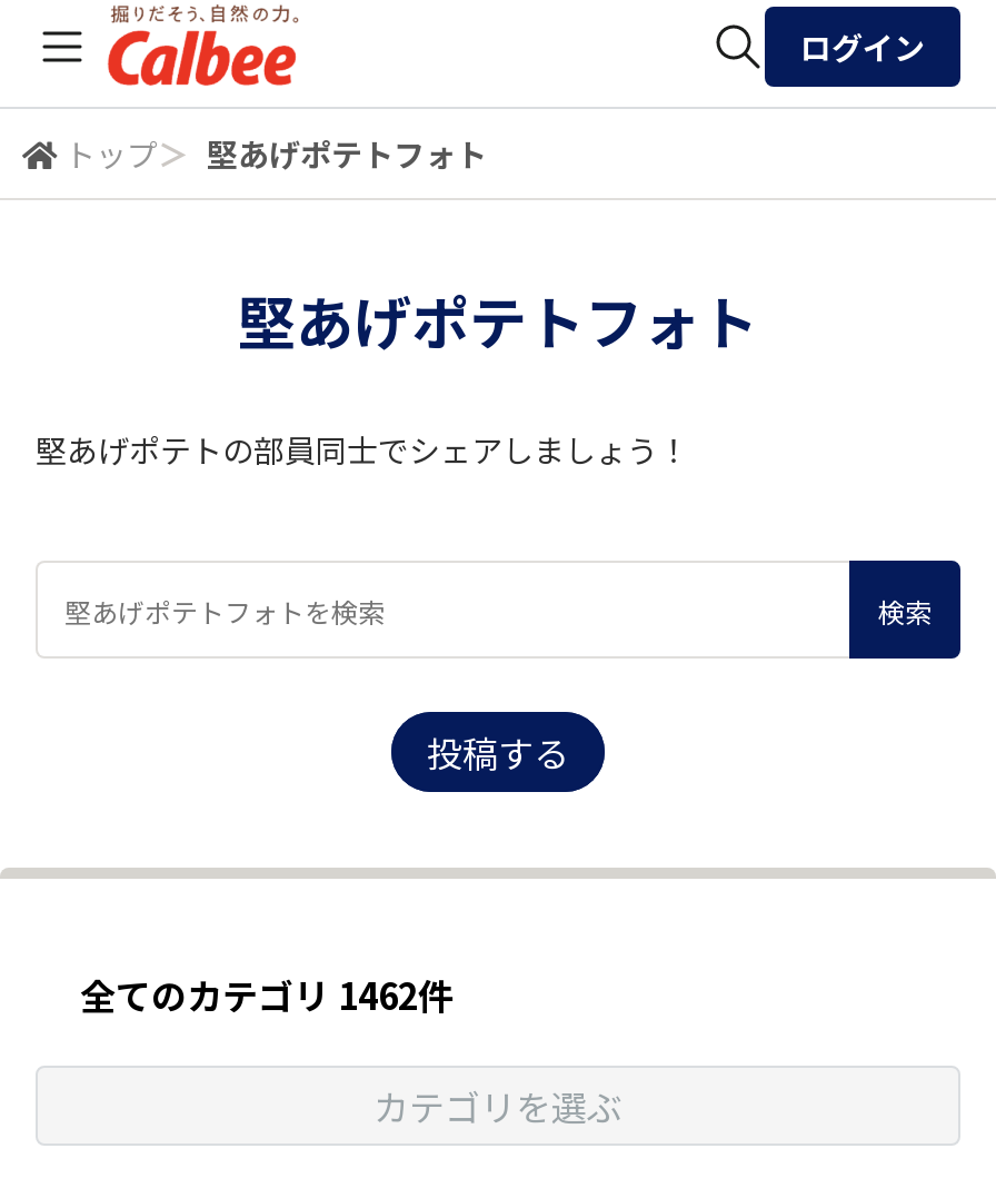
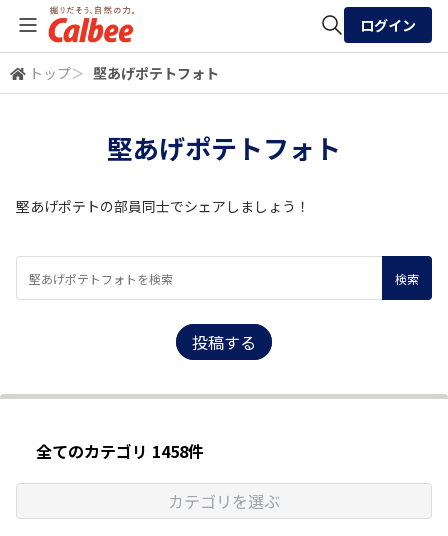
- 全てのカテゴリ 1462件
+ 全てのカテゴリ 1458件
